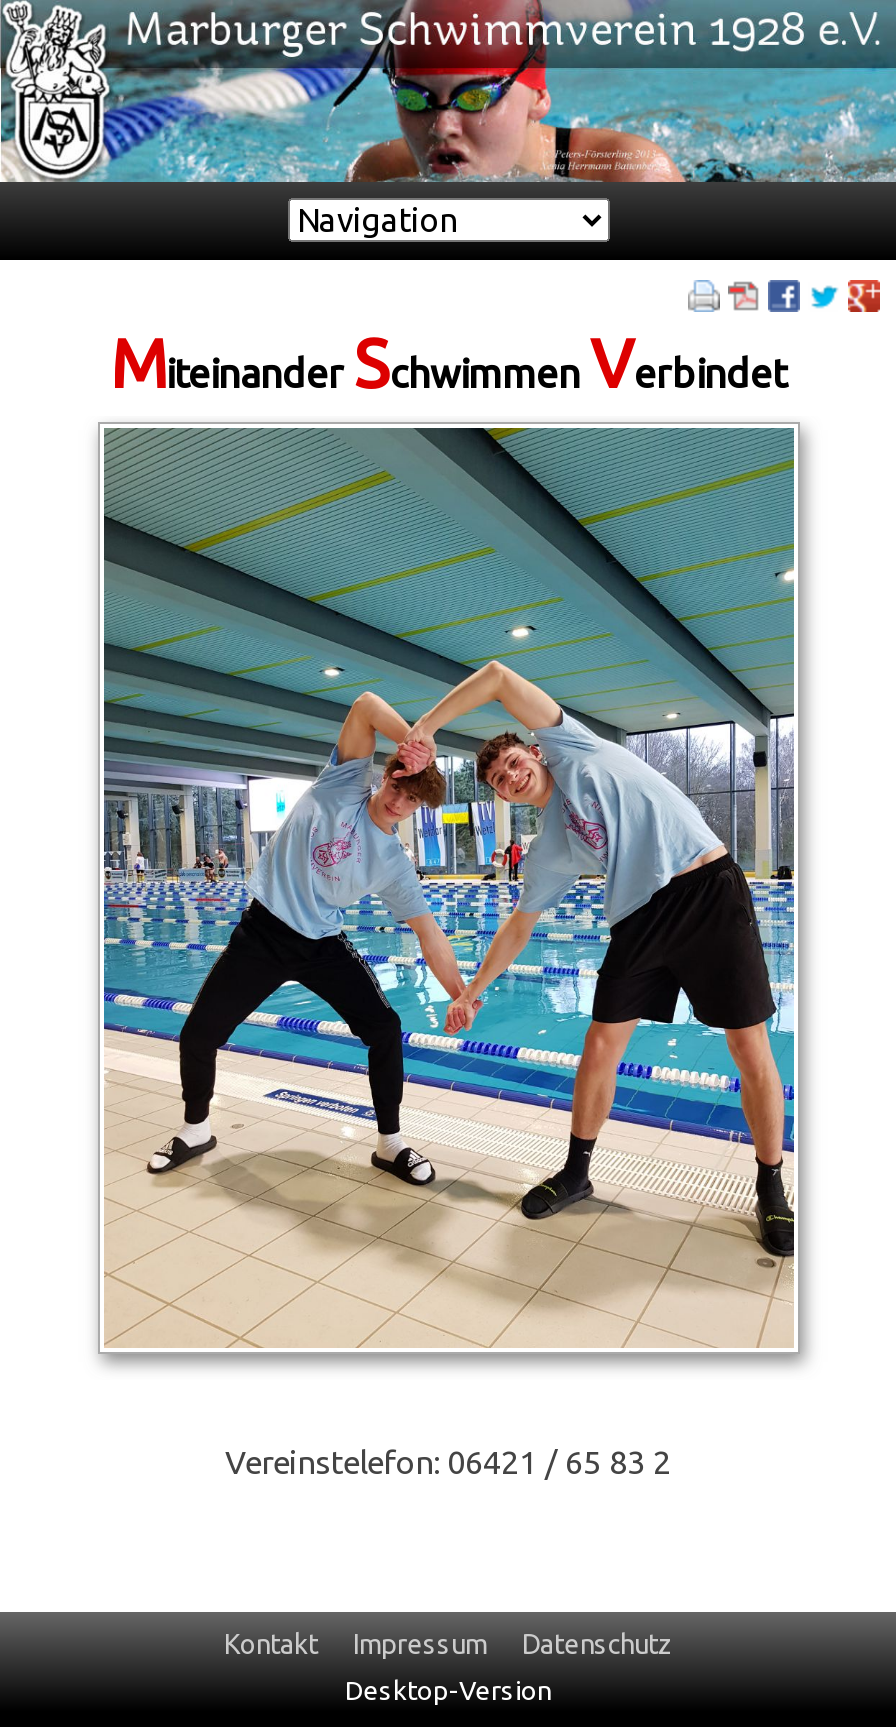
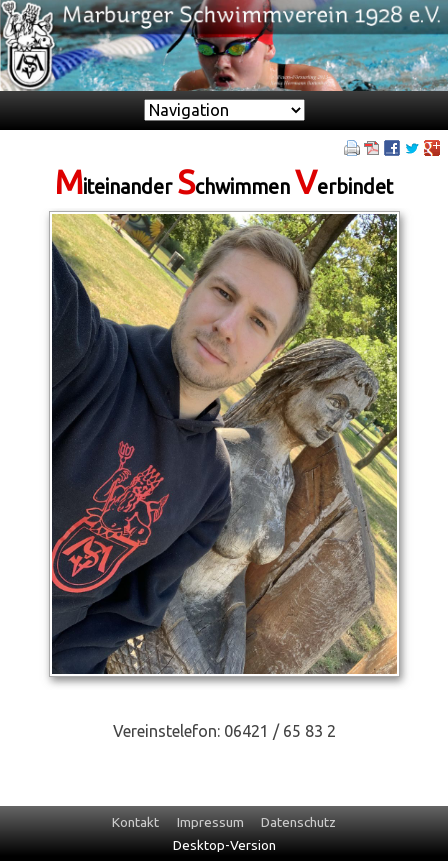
- [image]
+ [image]
